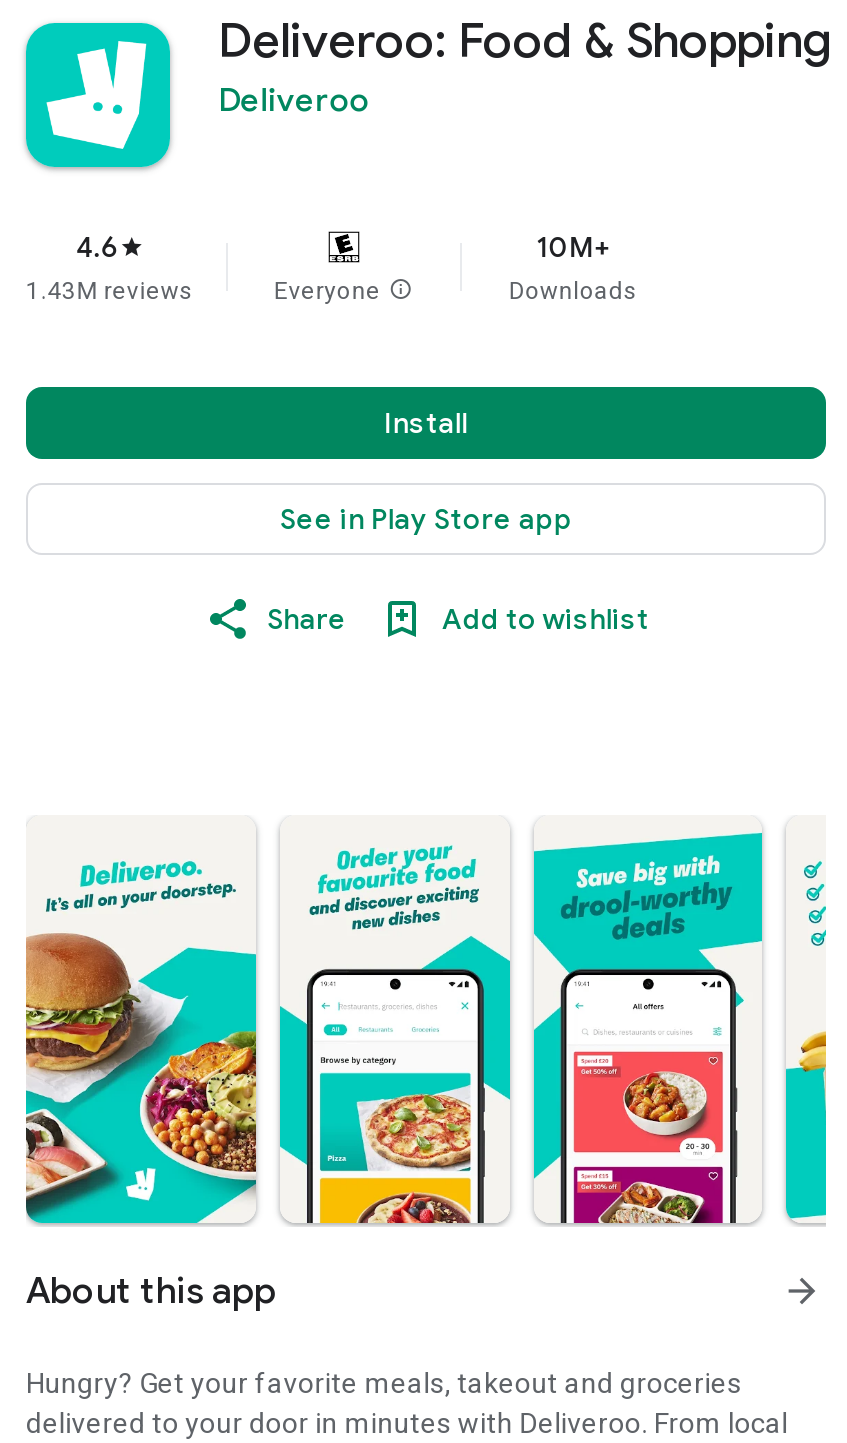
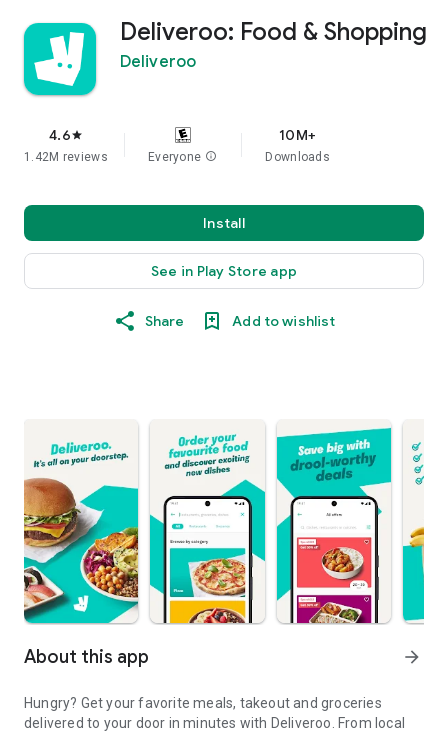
- 1.43M reviews
+ 1.42M reviews
